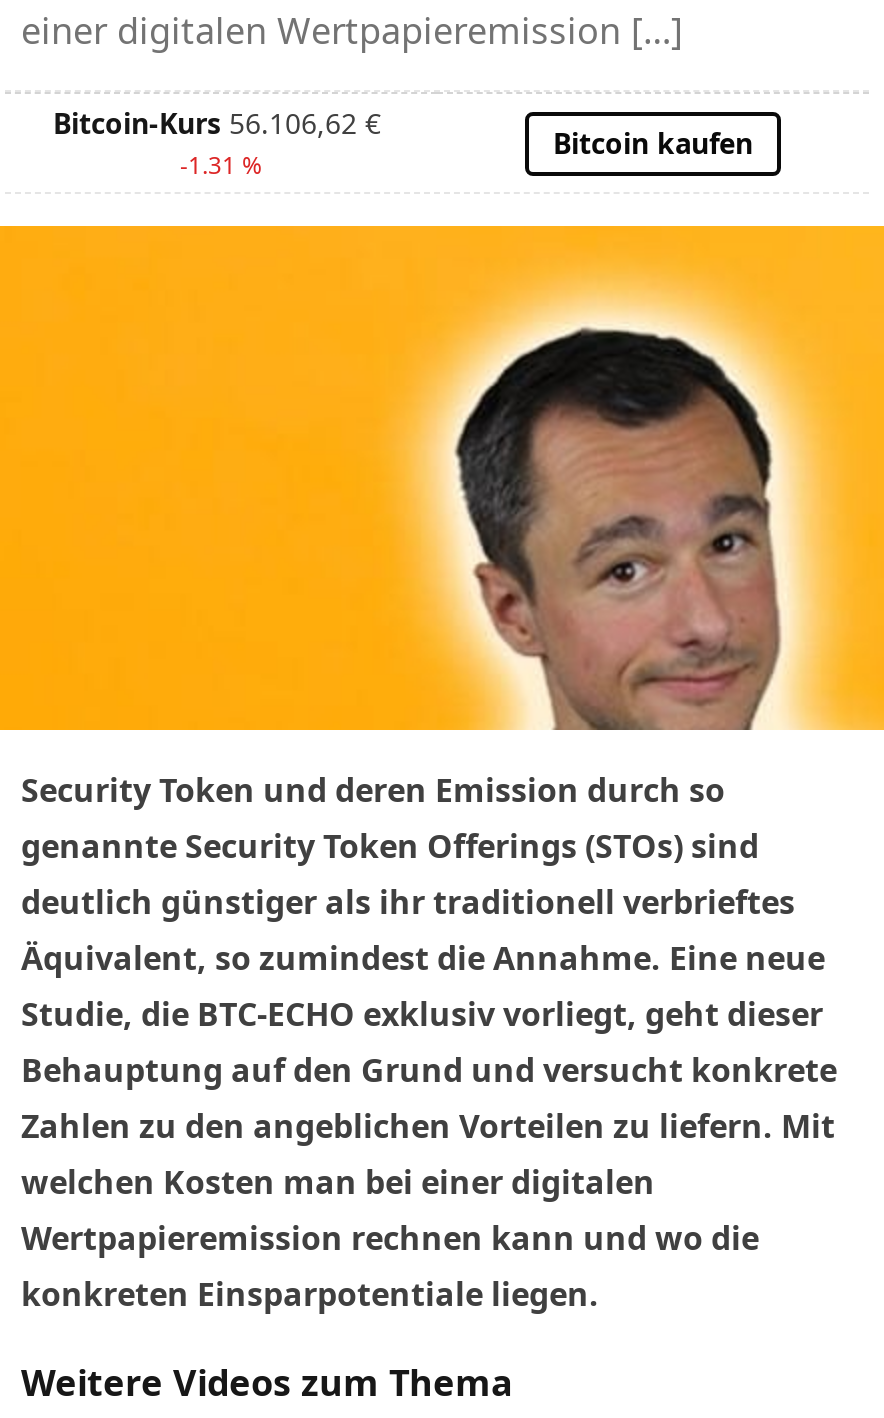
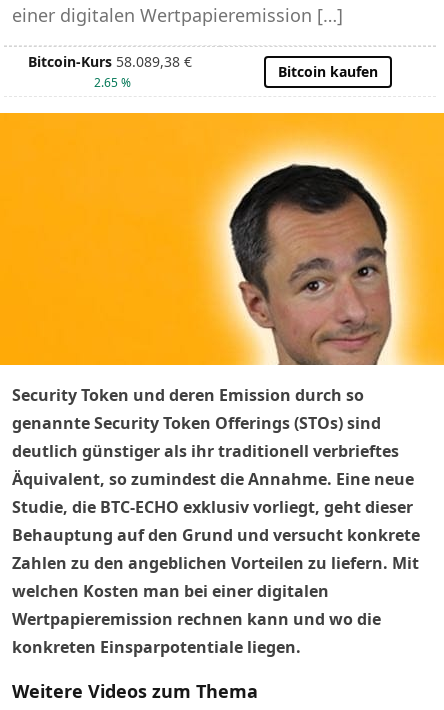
- Bitcoin-Kurs 56.106,62 €
+ Bitcoin-Kurs 58.089,38 €

- -1.31 %
+ 2.65 %
